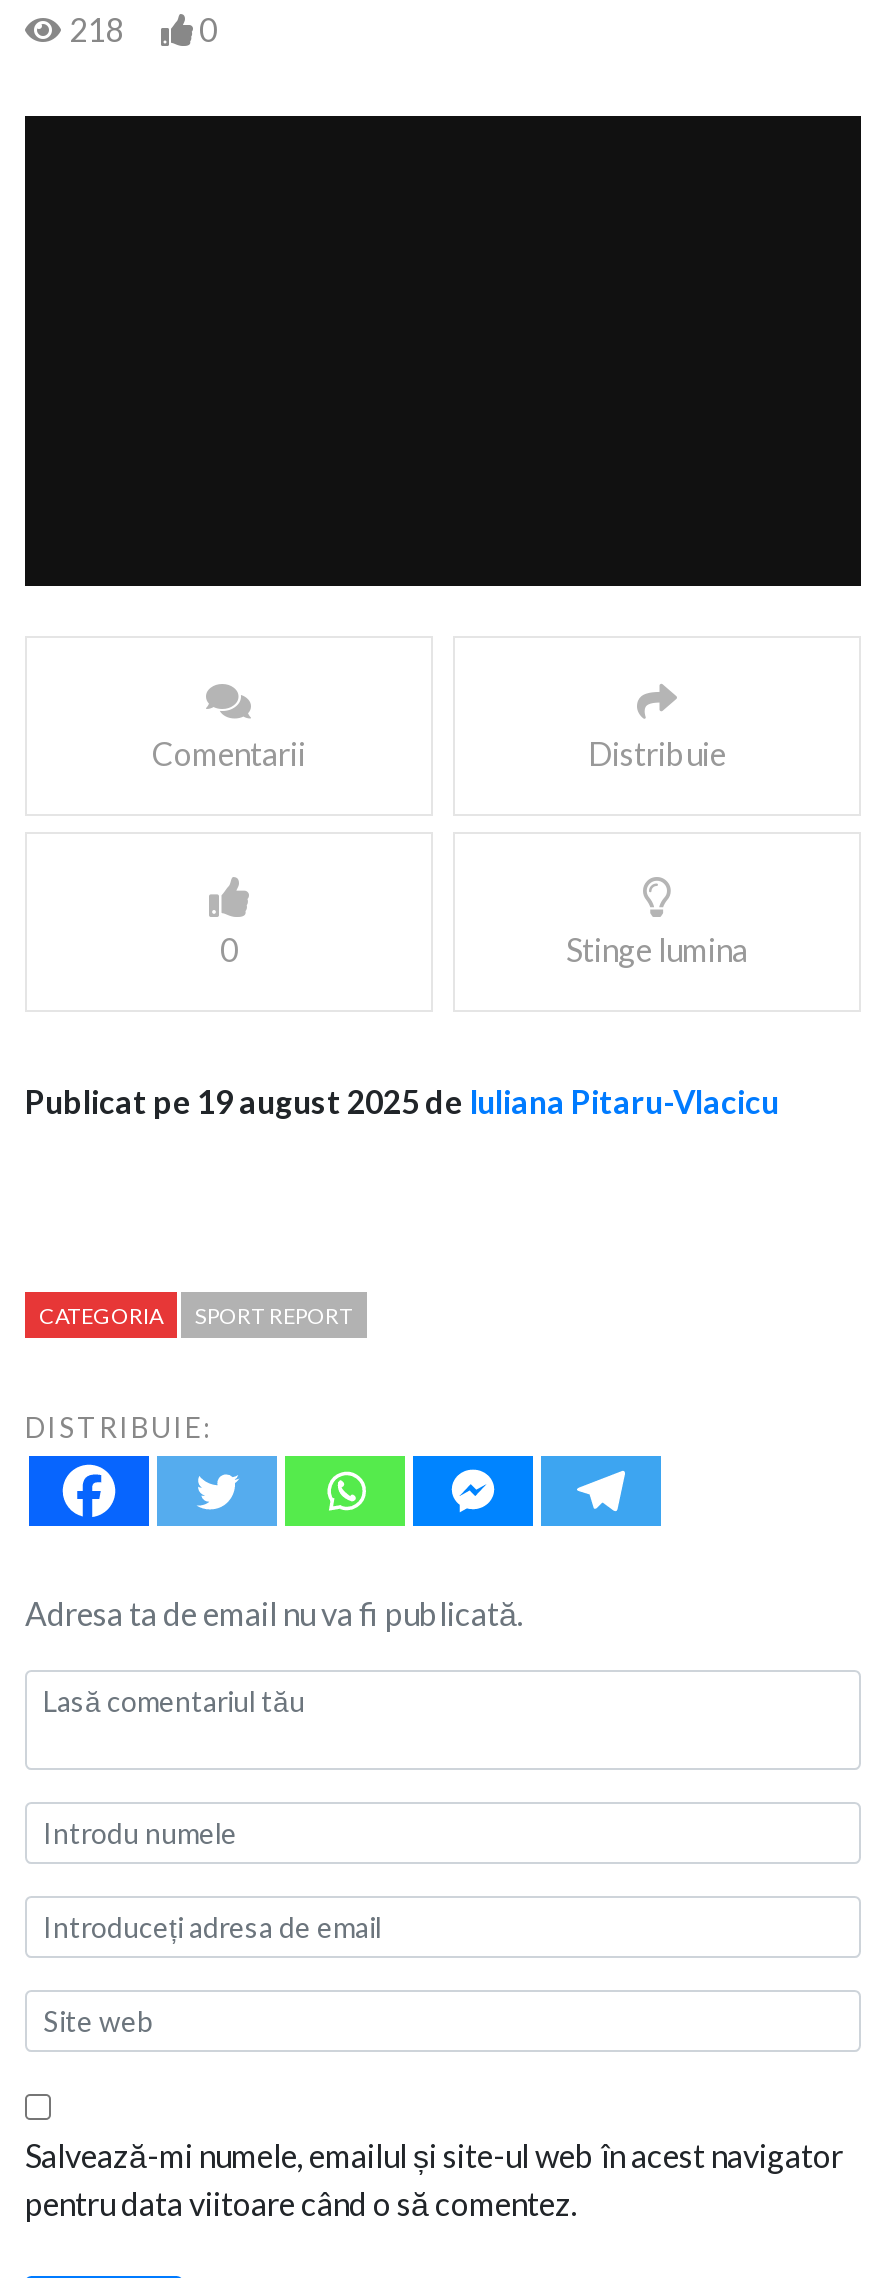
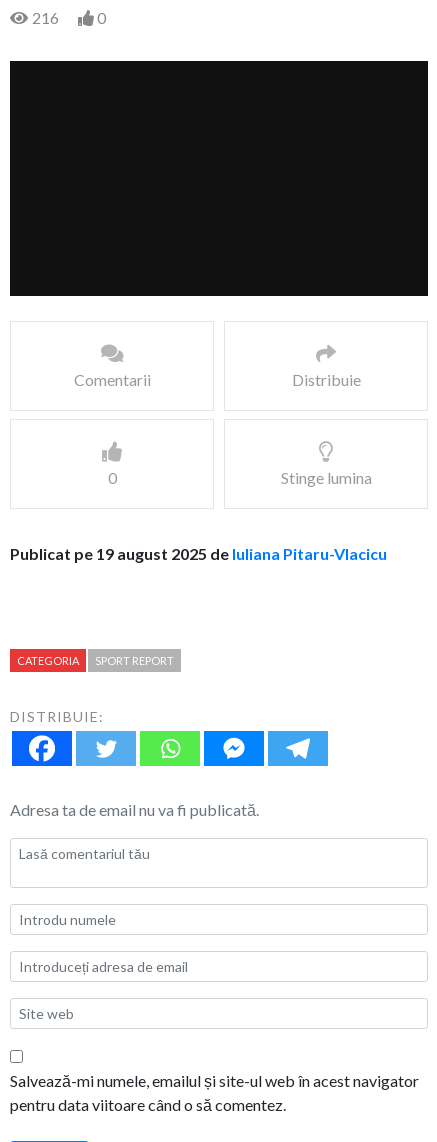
- 218 0
+ 216 0
